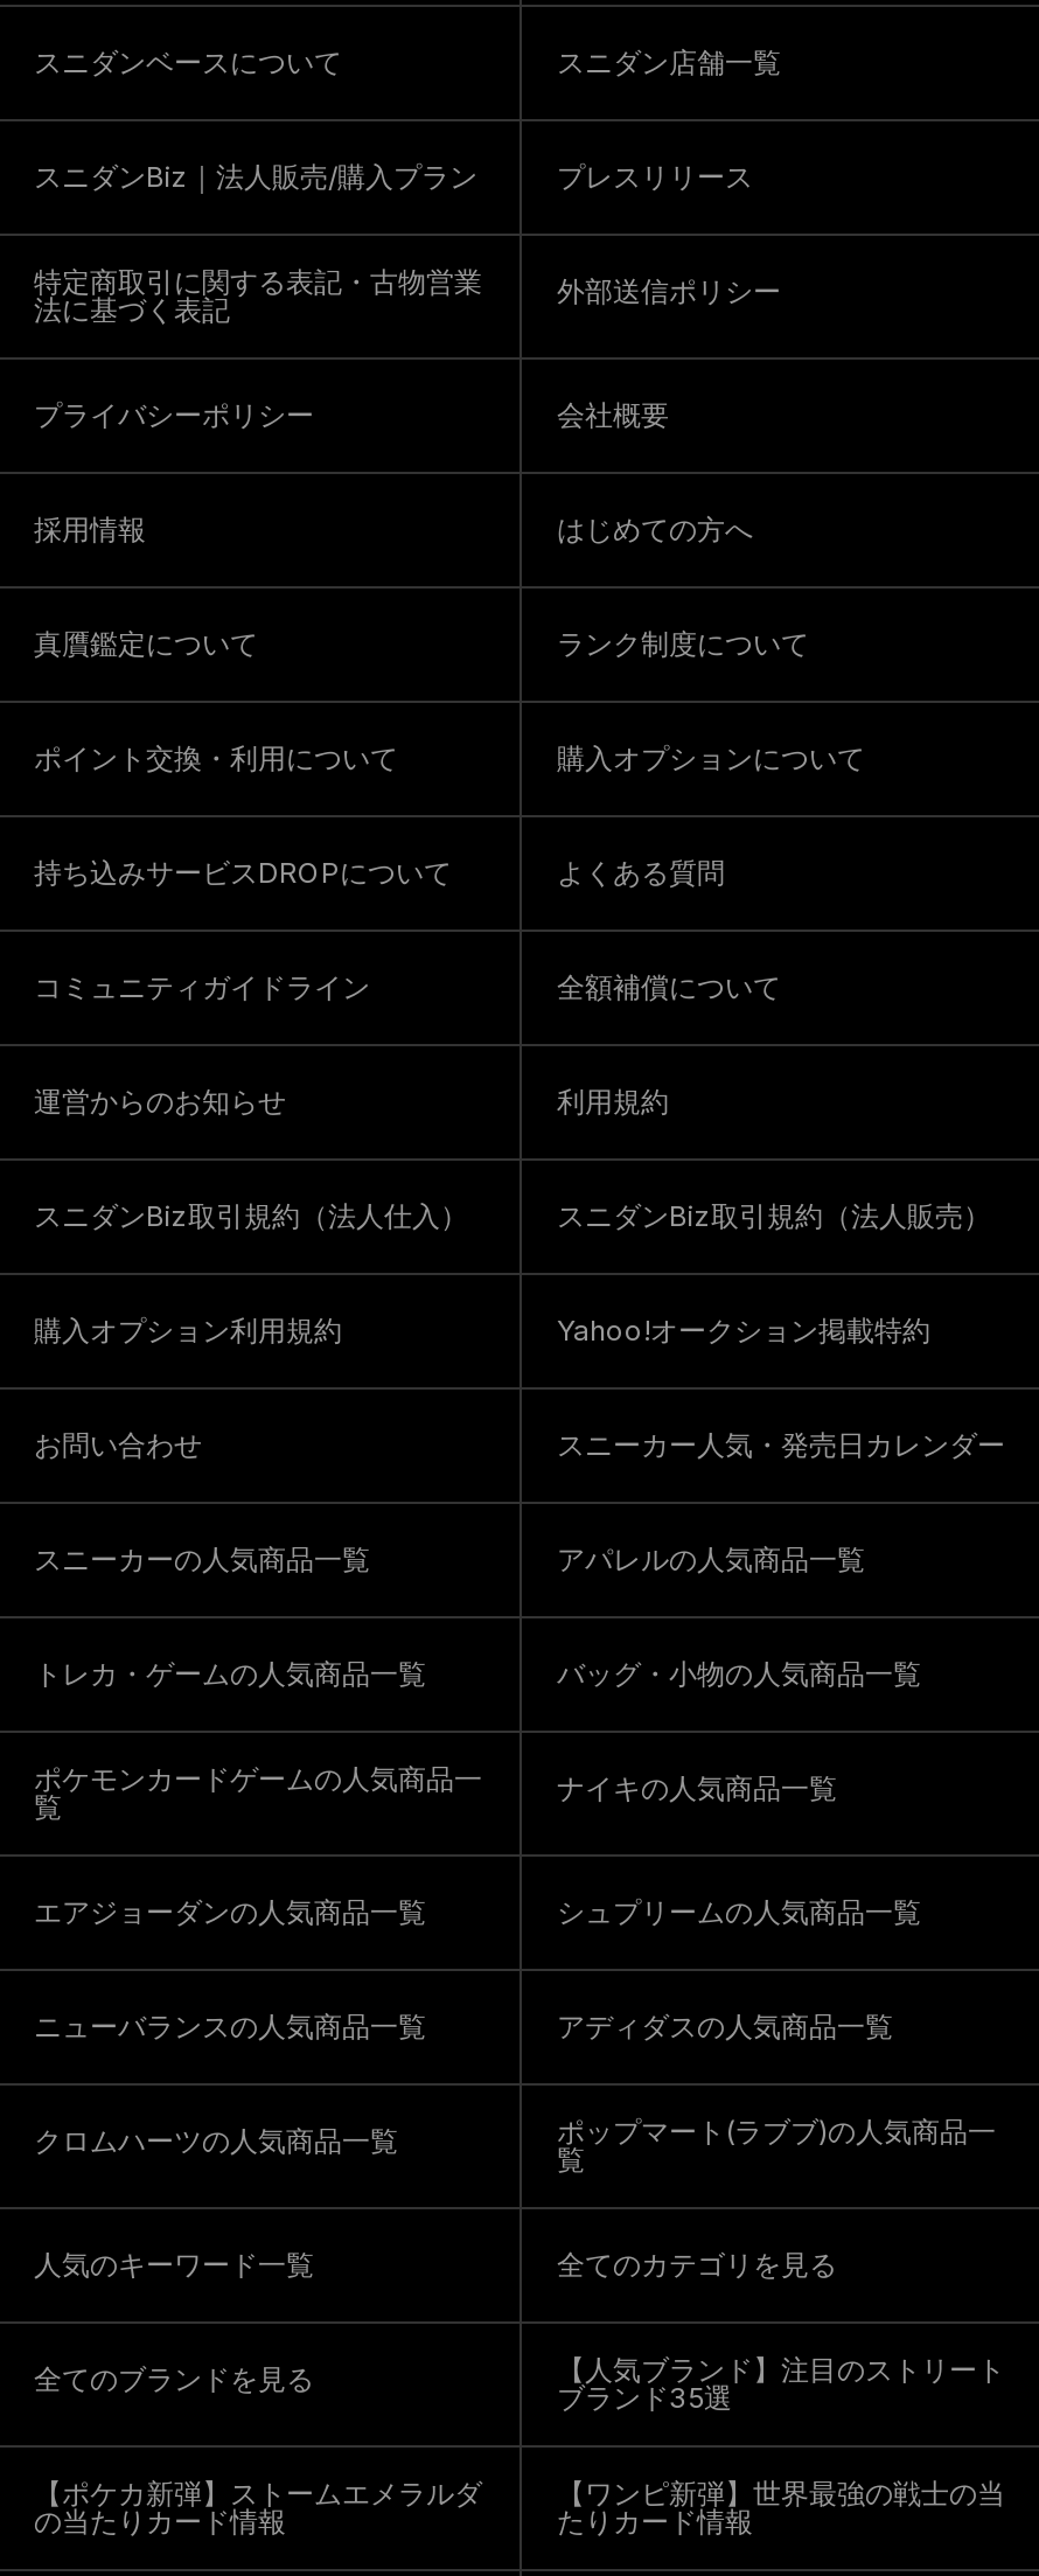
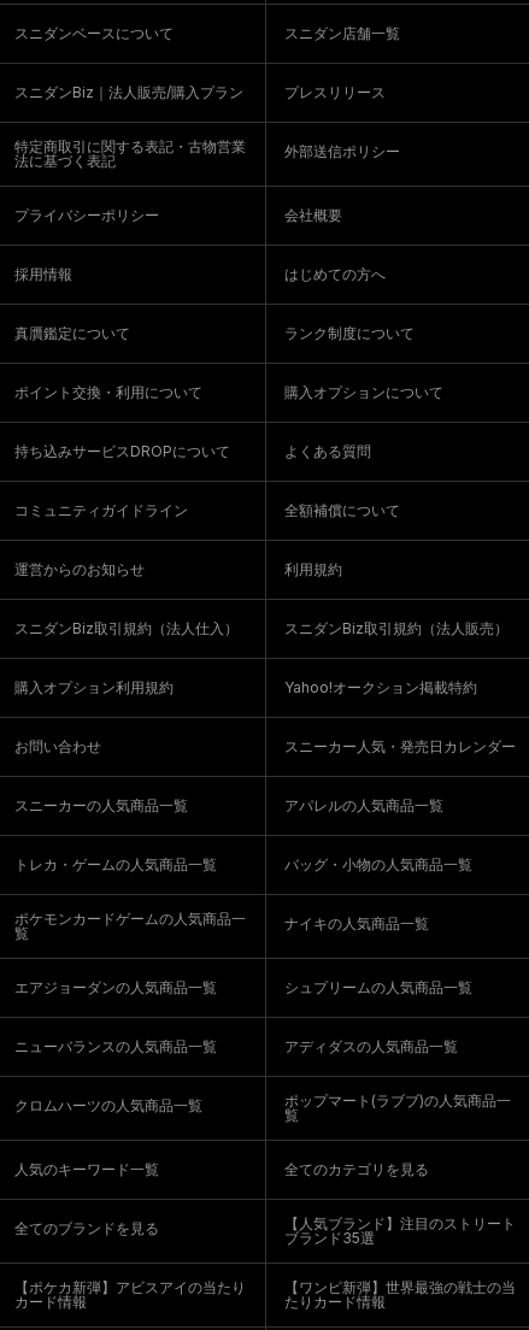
- 【ポケカ新弾】ストームエメラルダ
- の当たりカード情報
+ 【ポケカ新弾】アビスアイの当たり
+ カード情報
